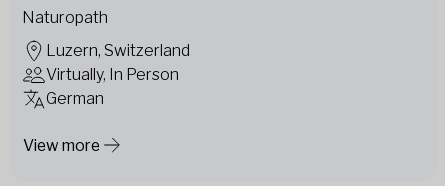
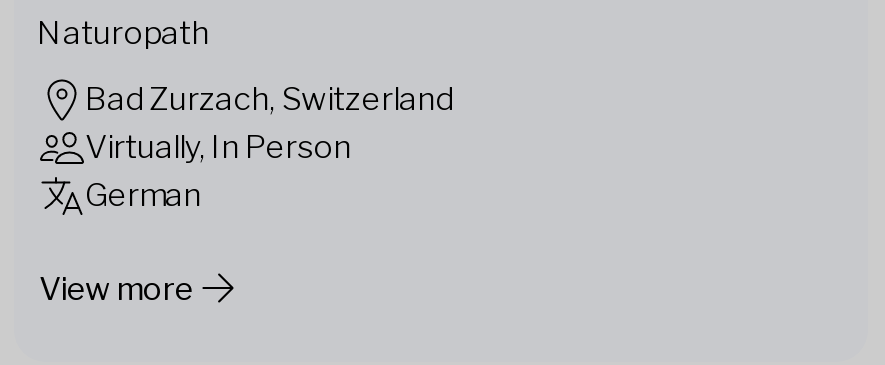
- Luzern, Switzerland
+ Bad Zurzach, Switzerland
